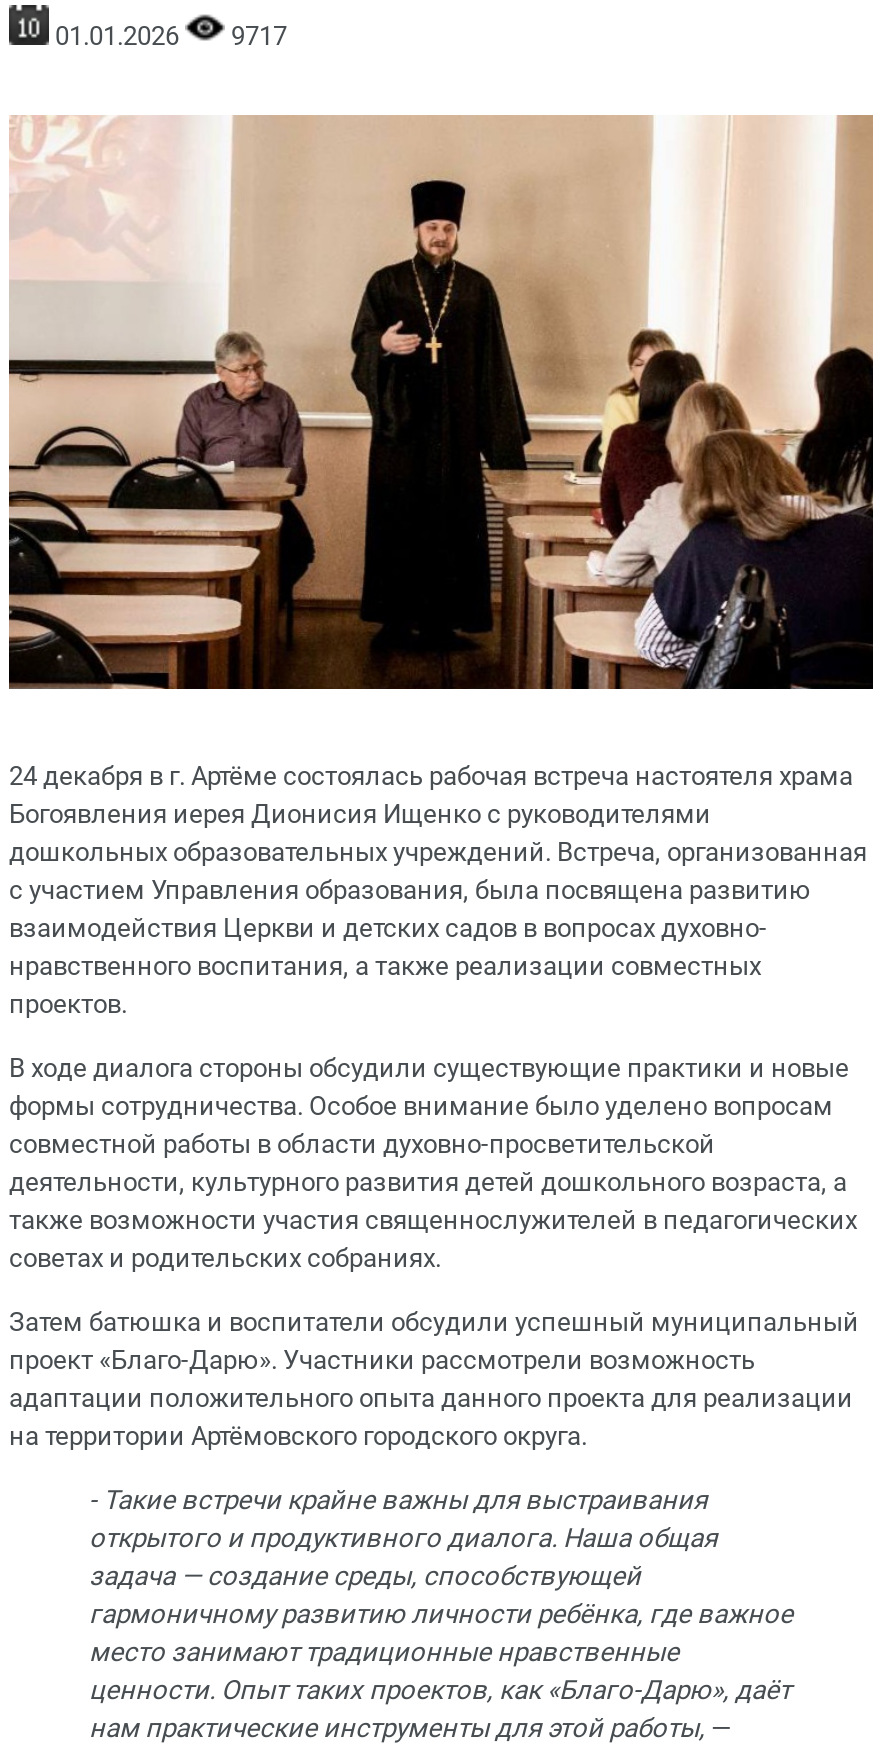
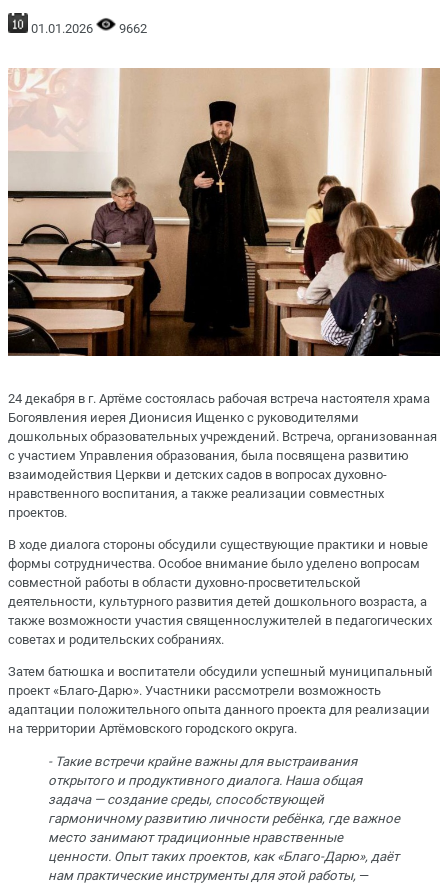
- 01.01.2026 9717
+ 01.01.2026 9662
